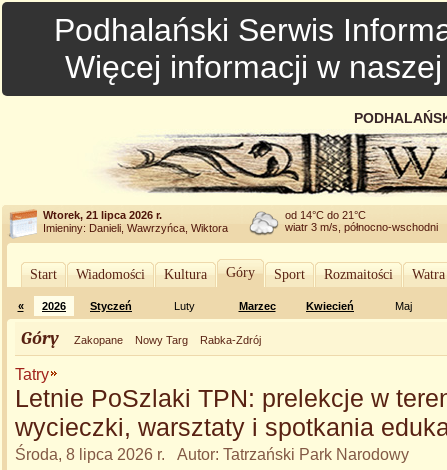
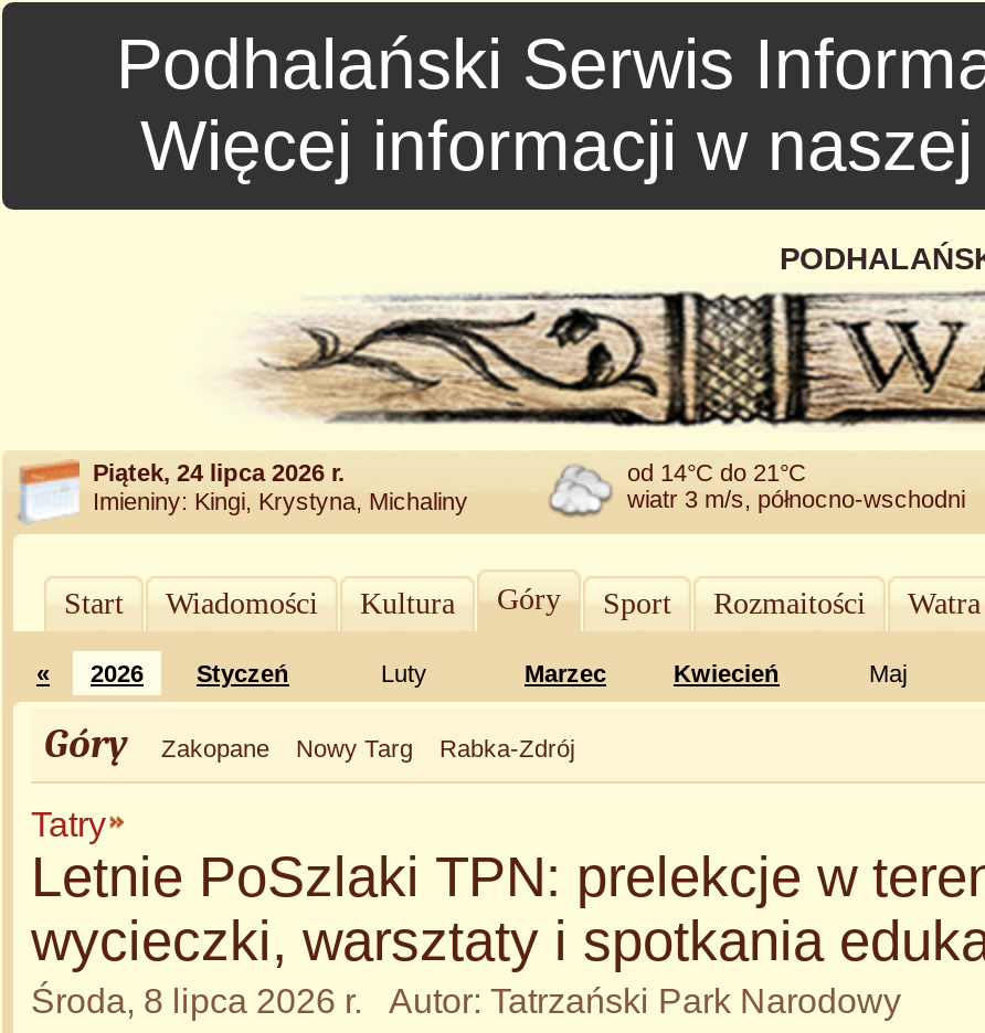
- Wtorek, 21 lipca 2026 r.
+ Piątek, 24 lipca 2026 r.

- Imieniny: Danieli, Wawrzyńca, Wiktora
+ Imieniny: Kingi, Krystyna, Michaliny
